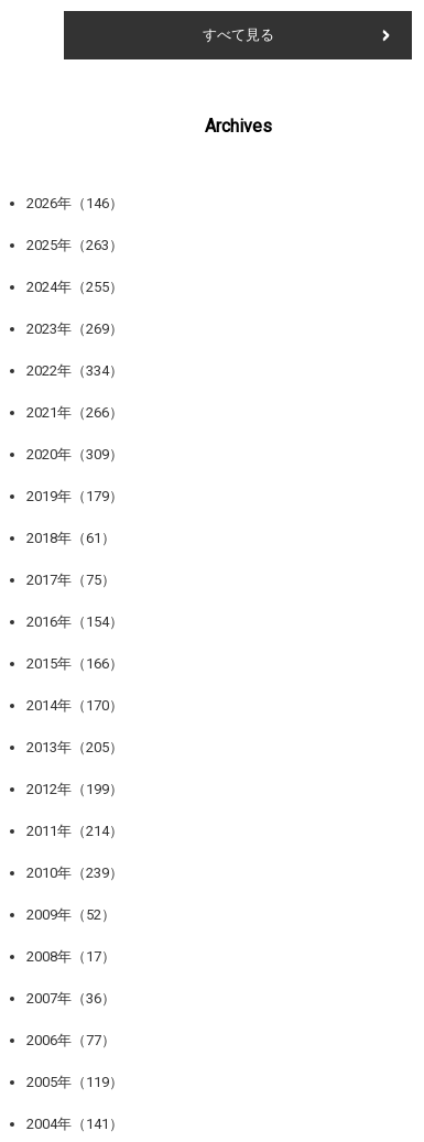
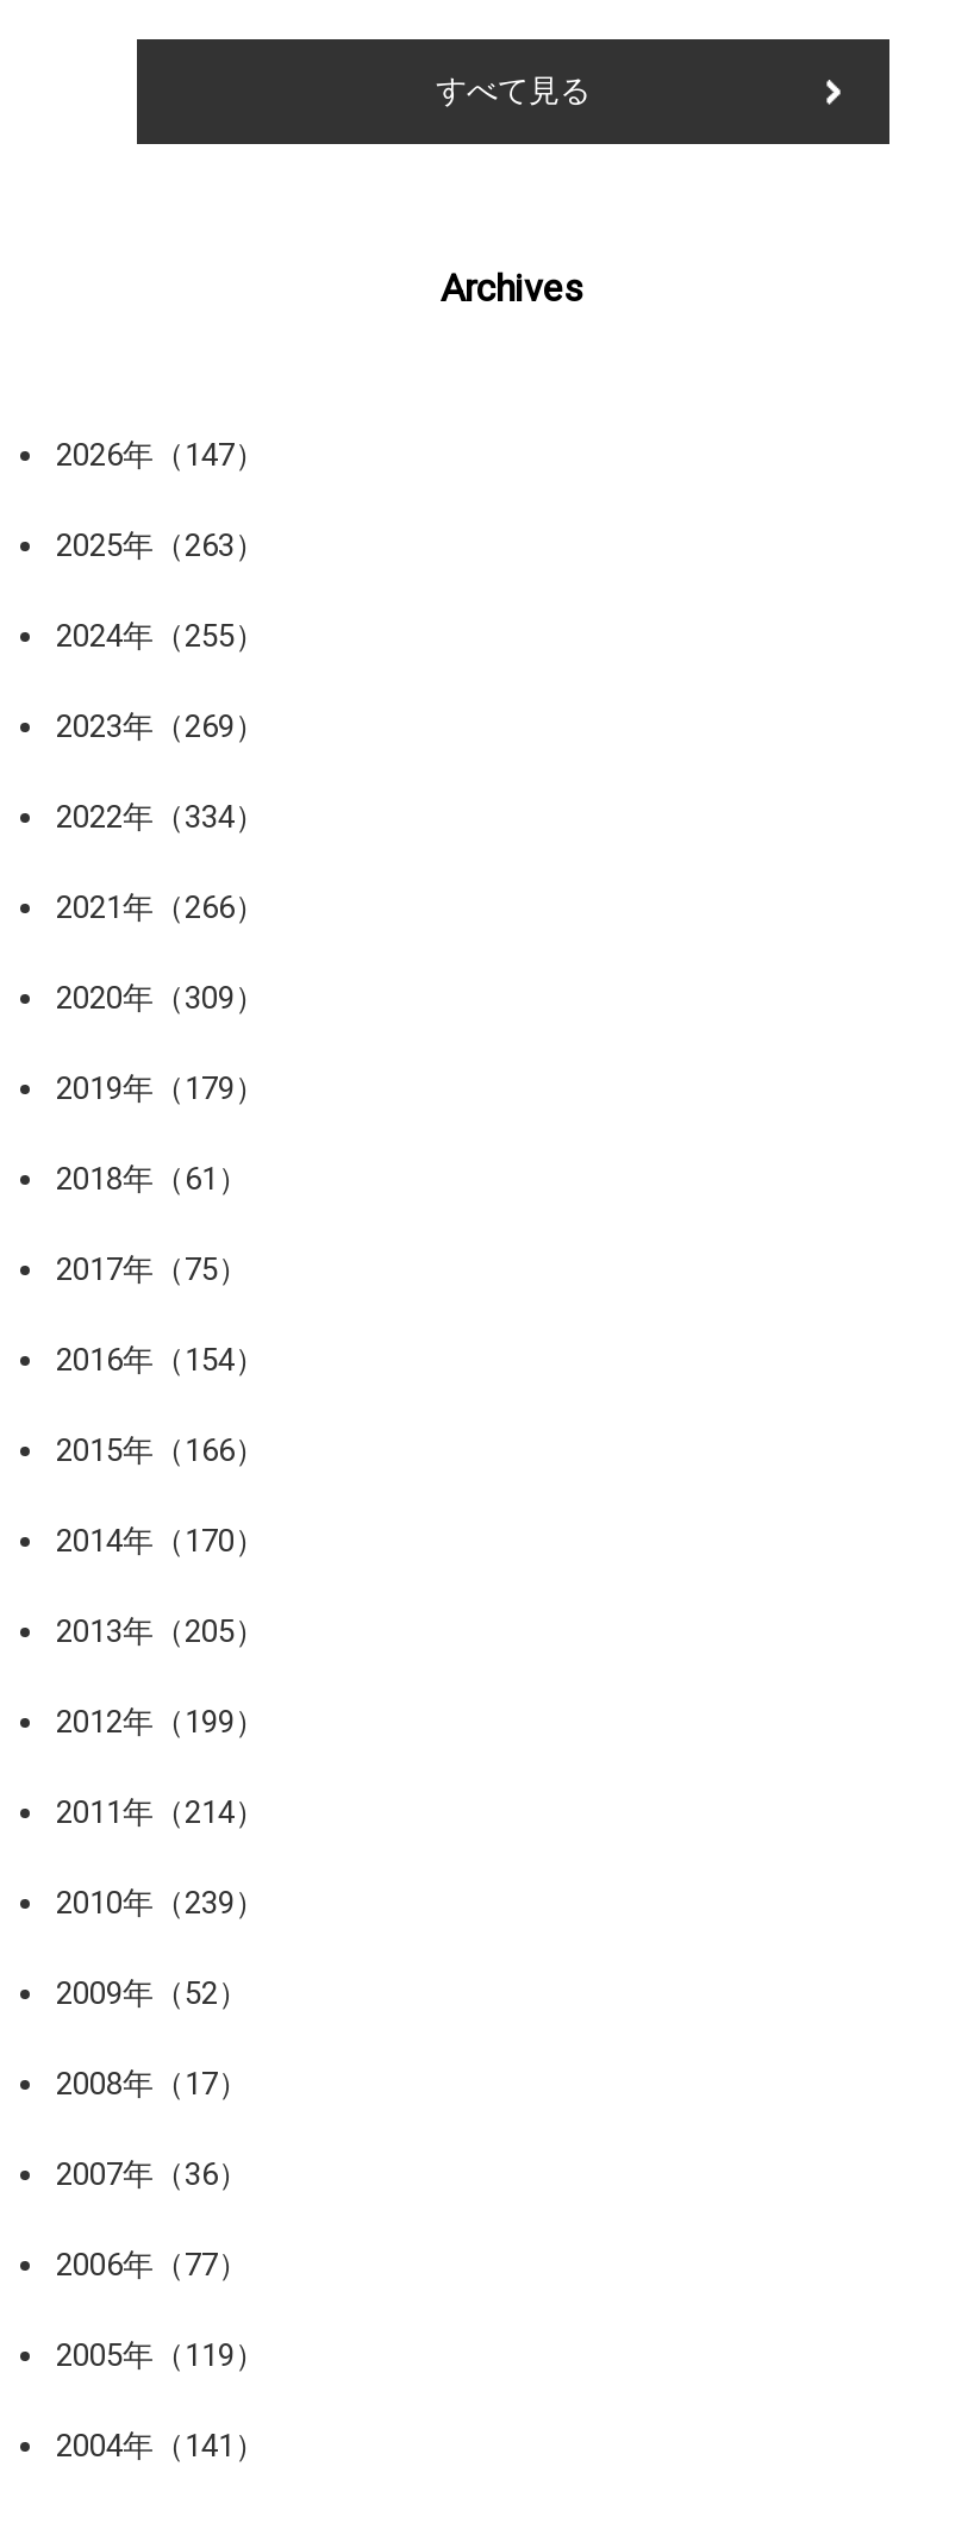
- 2026年（146）
+ 2026年（147）
